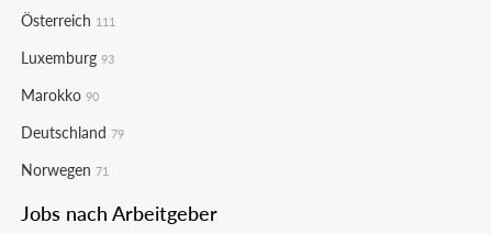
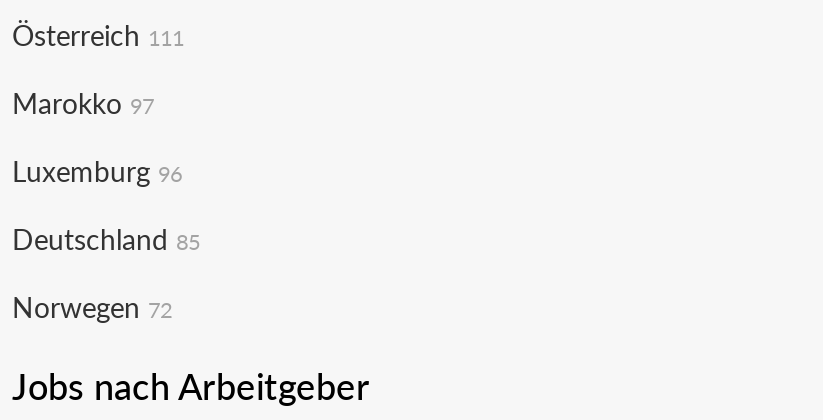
- Luxemburg 93
+ Marokko 97

- Marokko 90
+ Luxemburg 96

- Deutschland 79
+ Deutschland 85

- Norwegen 71
+ Norwegen 72
